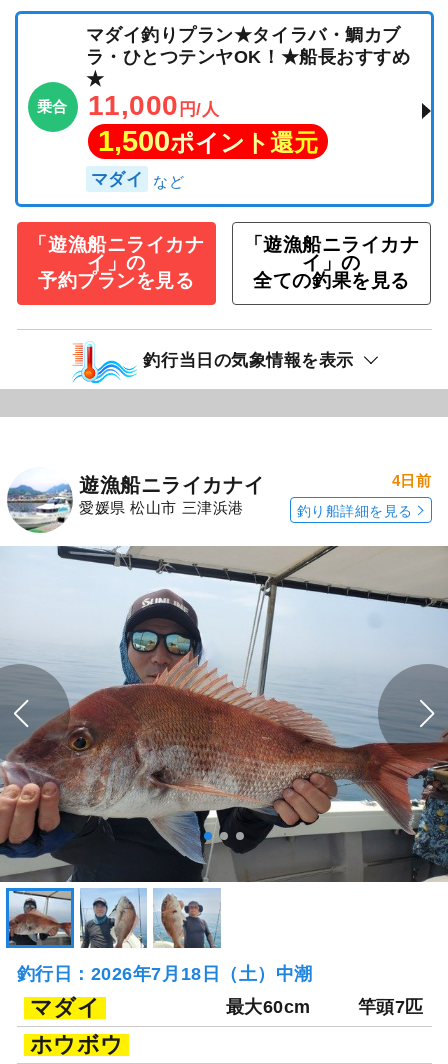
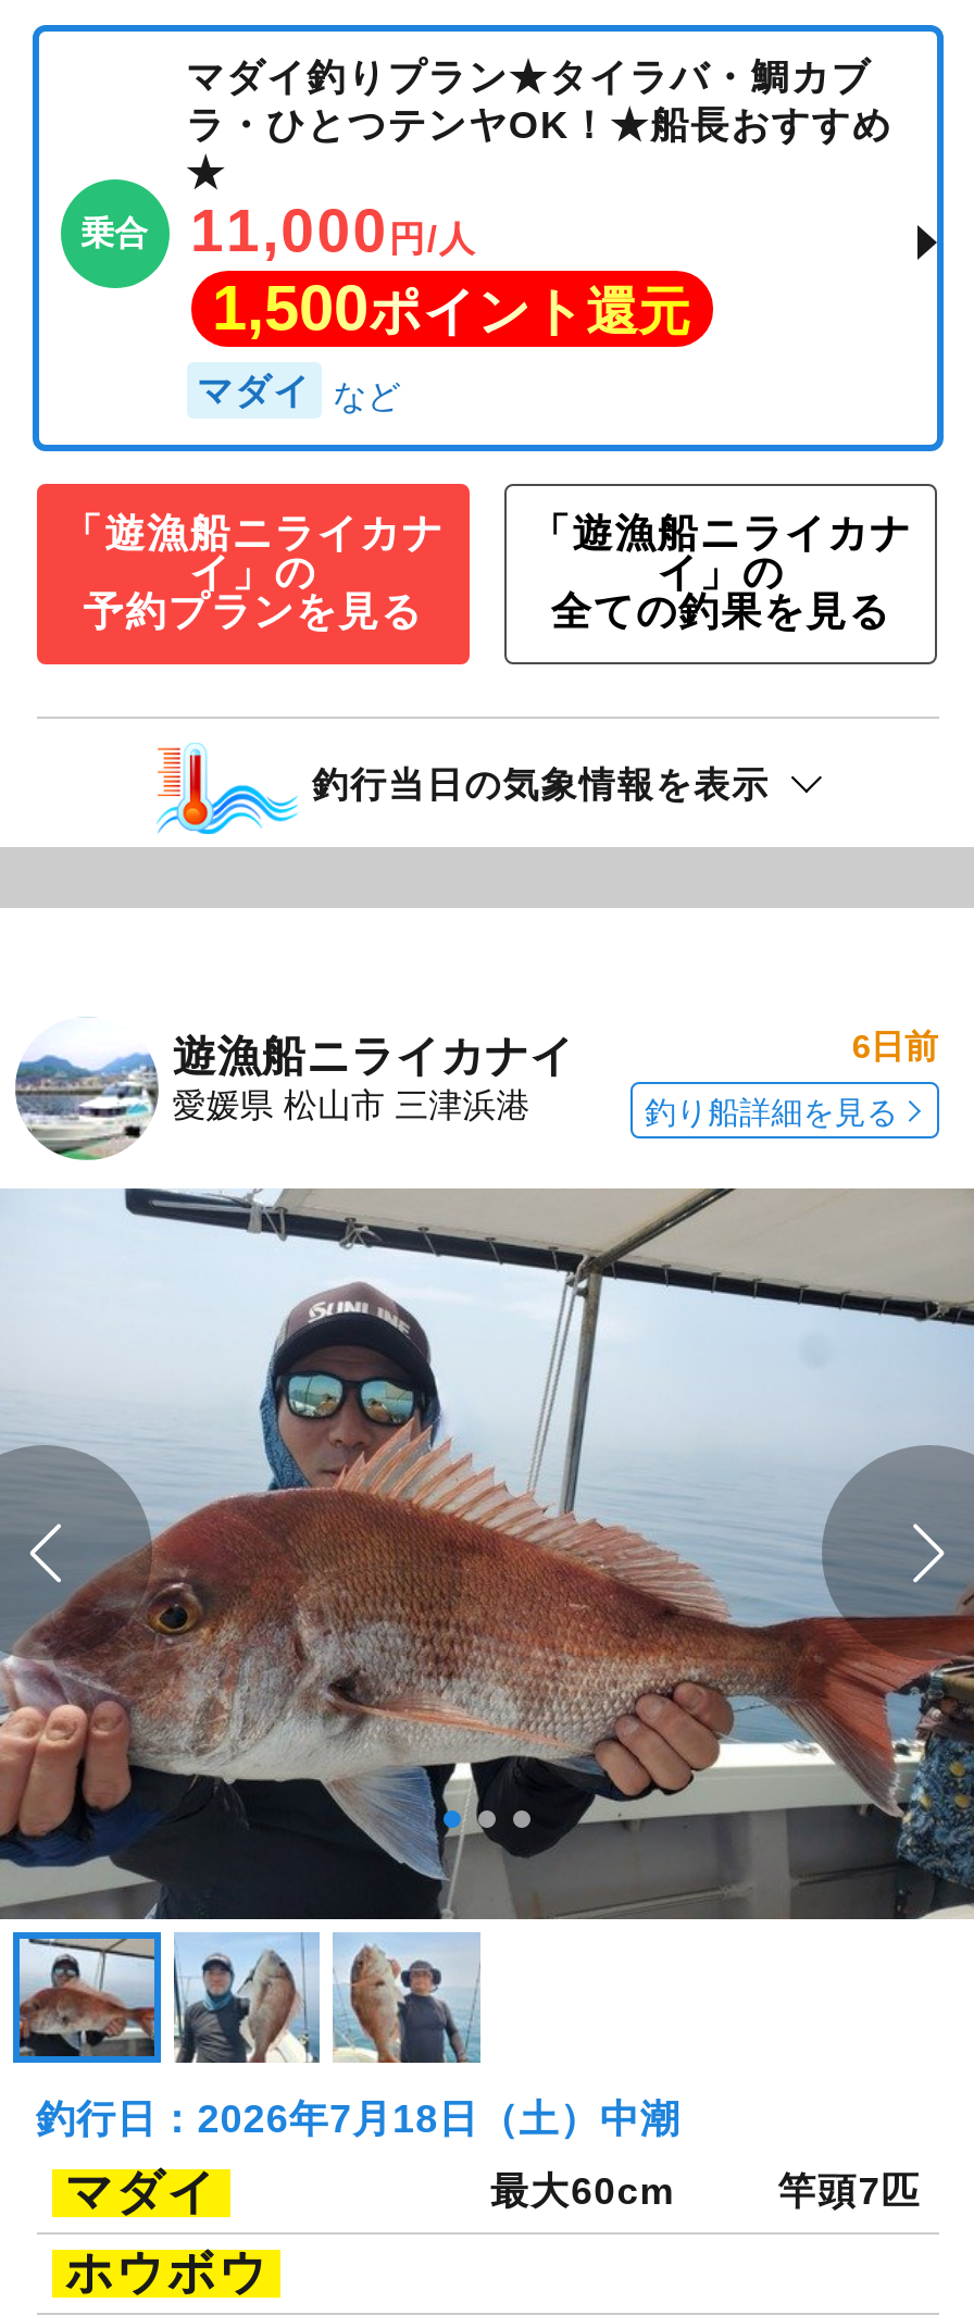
- 4日前
+ 6日前
